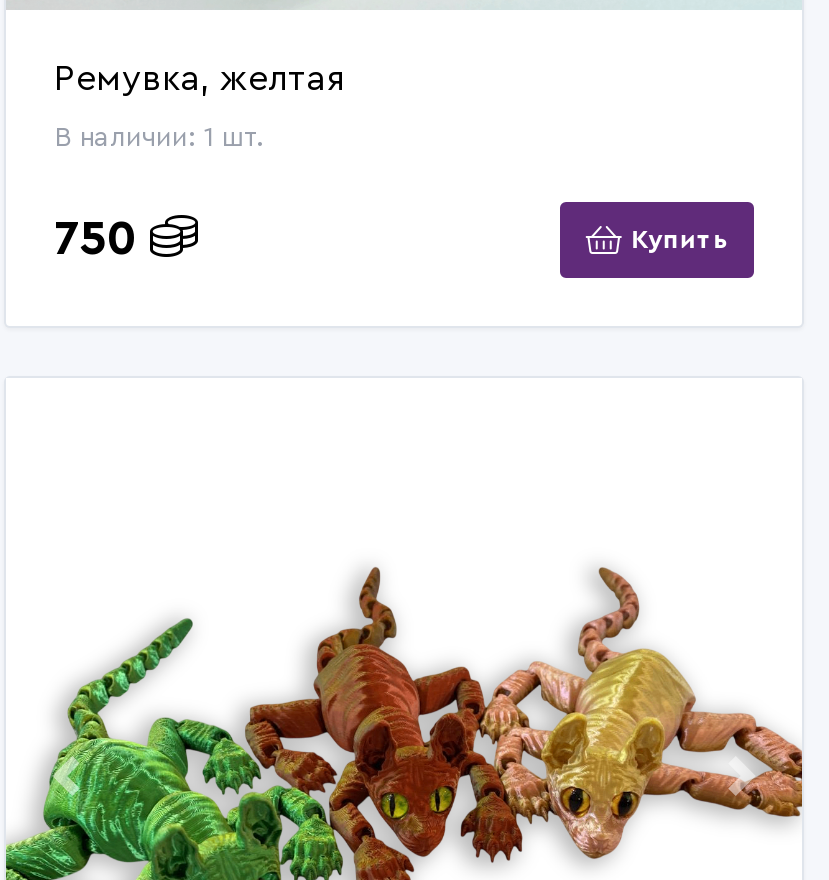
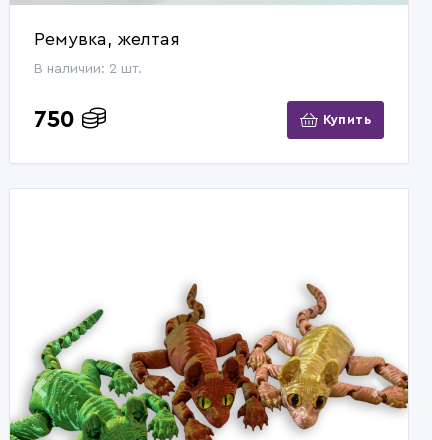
- В наличии: 1 шт.
+ В наличии: 2 шт.
